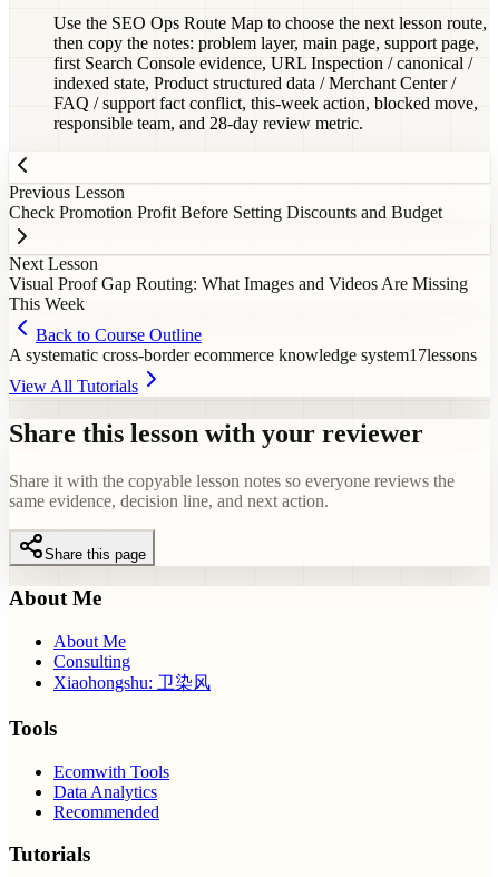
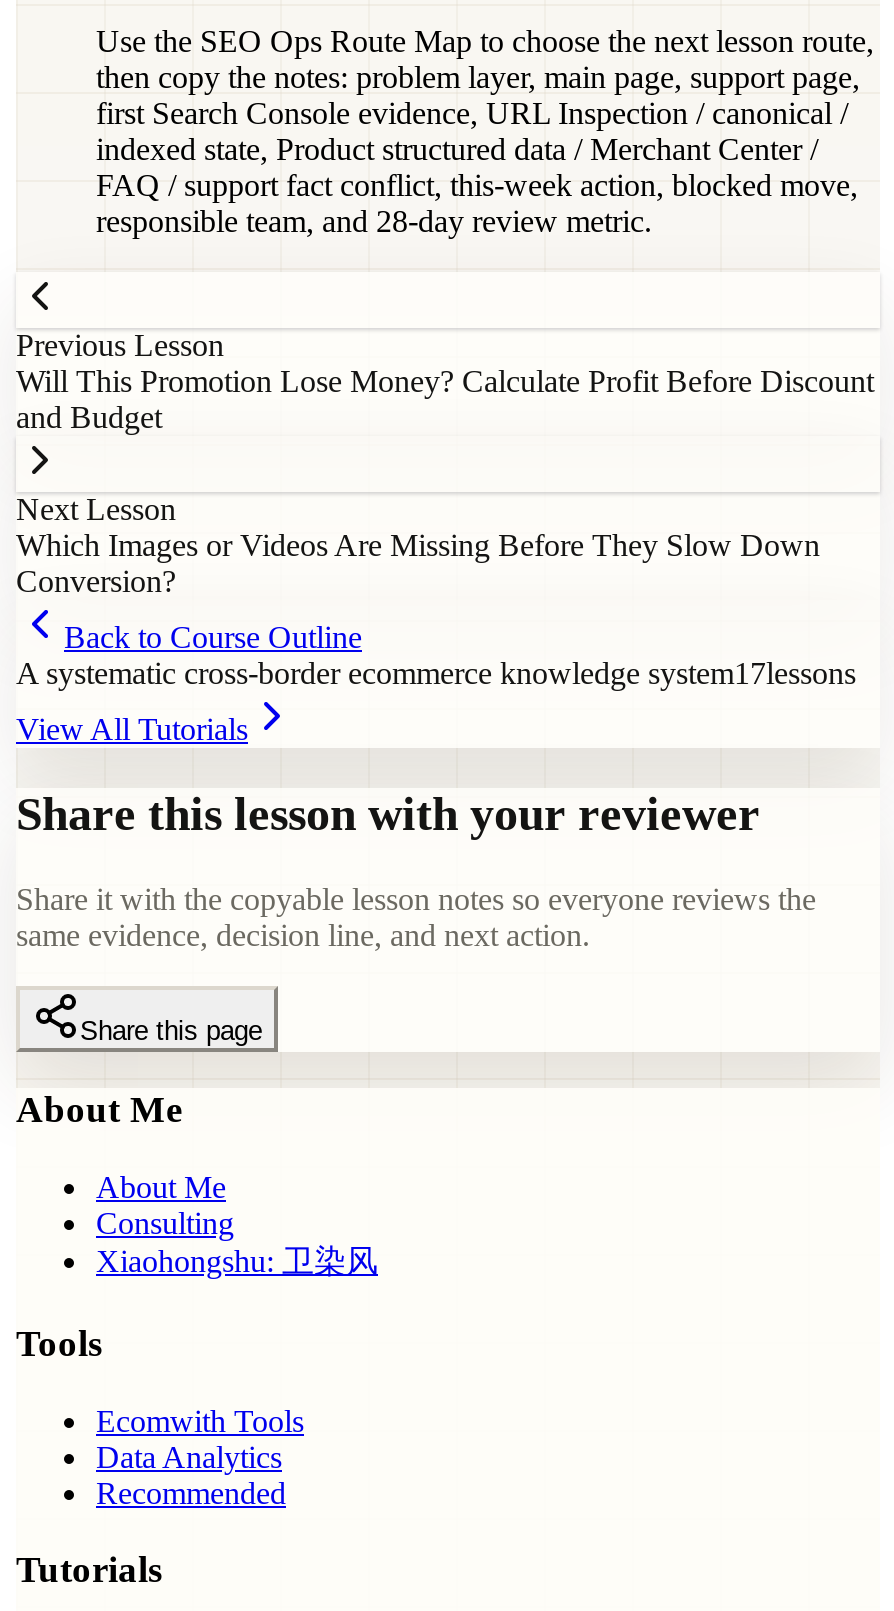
- Check Promotion Profit Before Setting Discounts and Budget
+ Will This Promotion Lose Money? Calculate Profit Before Discount
+ and Budget

- Visual Proof Gap Routing: What Images and Videos Are Missing
- This Week
+ Which Images or Videos Are Missing Before They Slow Down
+ Conversion?
